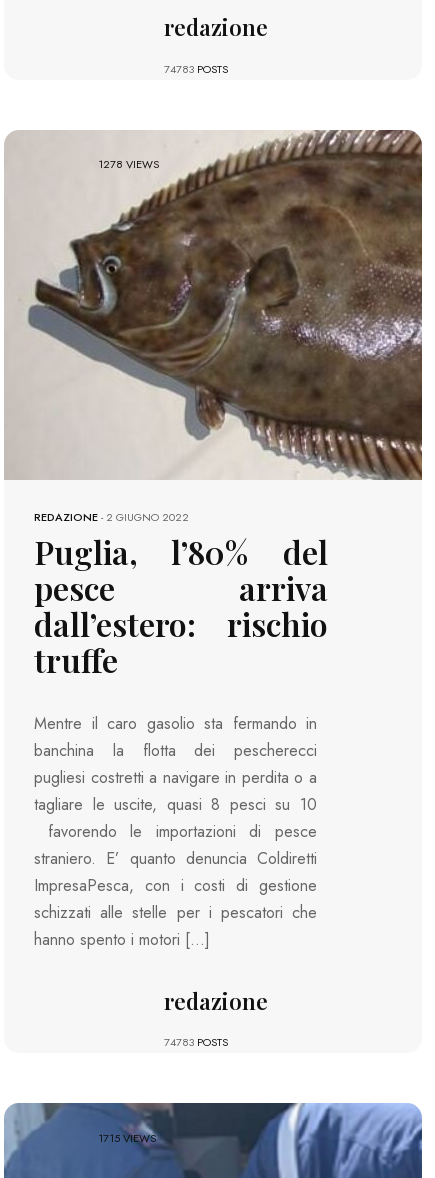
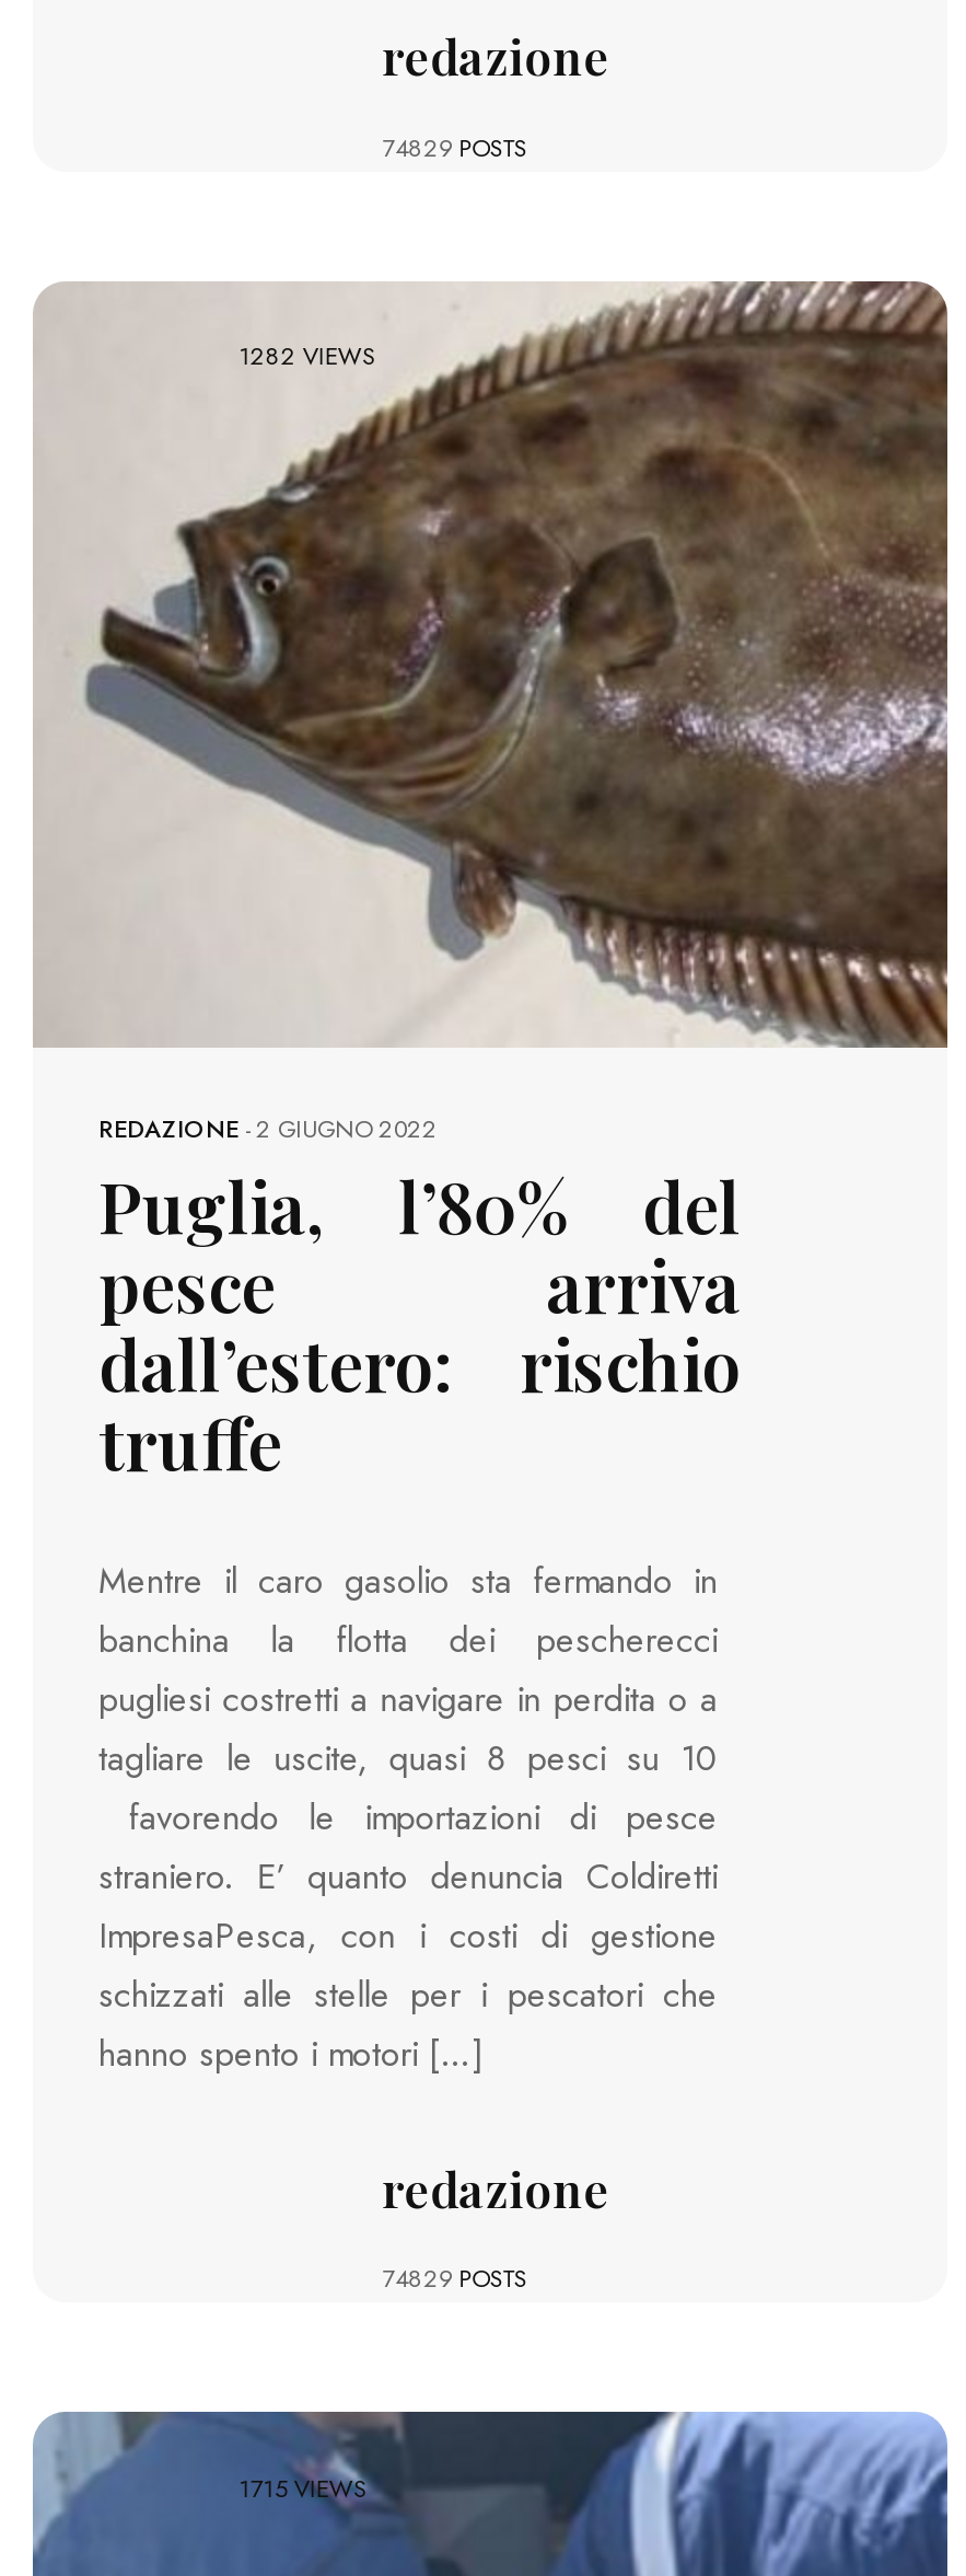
- 74783 POSTS
+ 74829 POSTS

- 1278 VIEWS
+ 1282 VIEWS

- 74783 POSTS
+ 74829 POSTS
